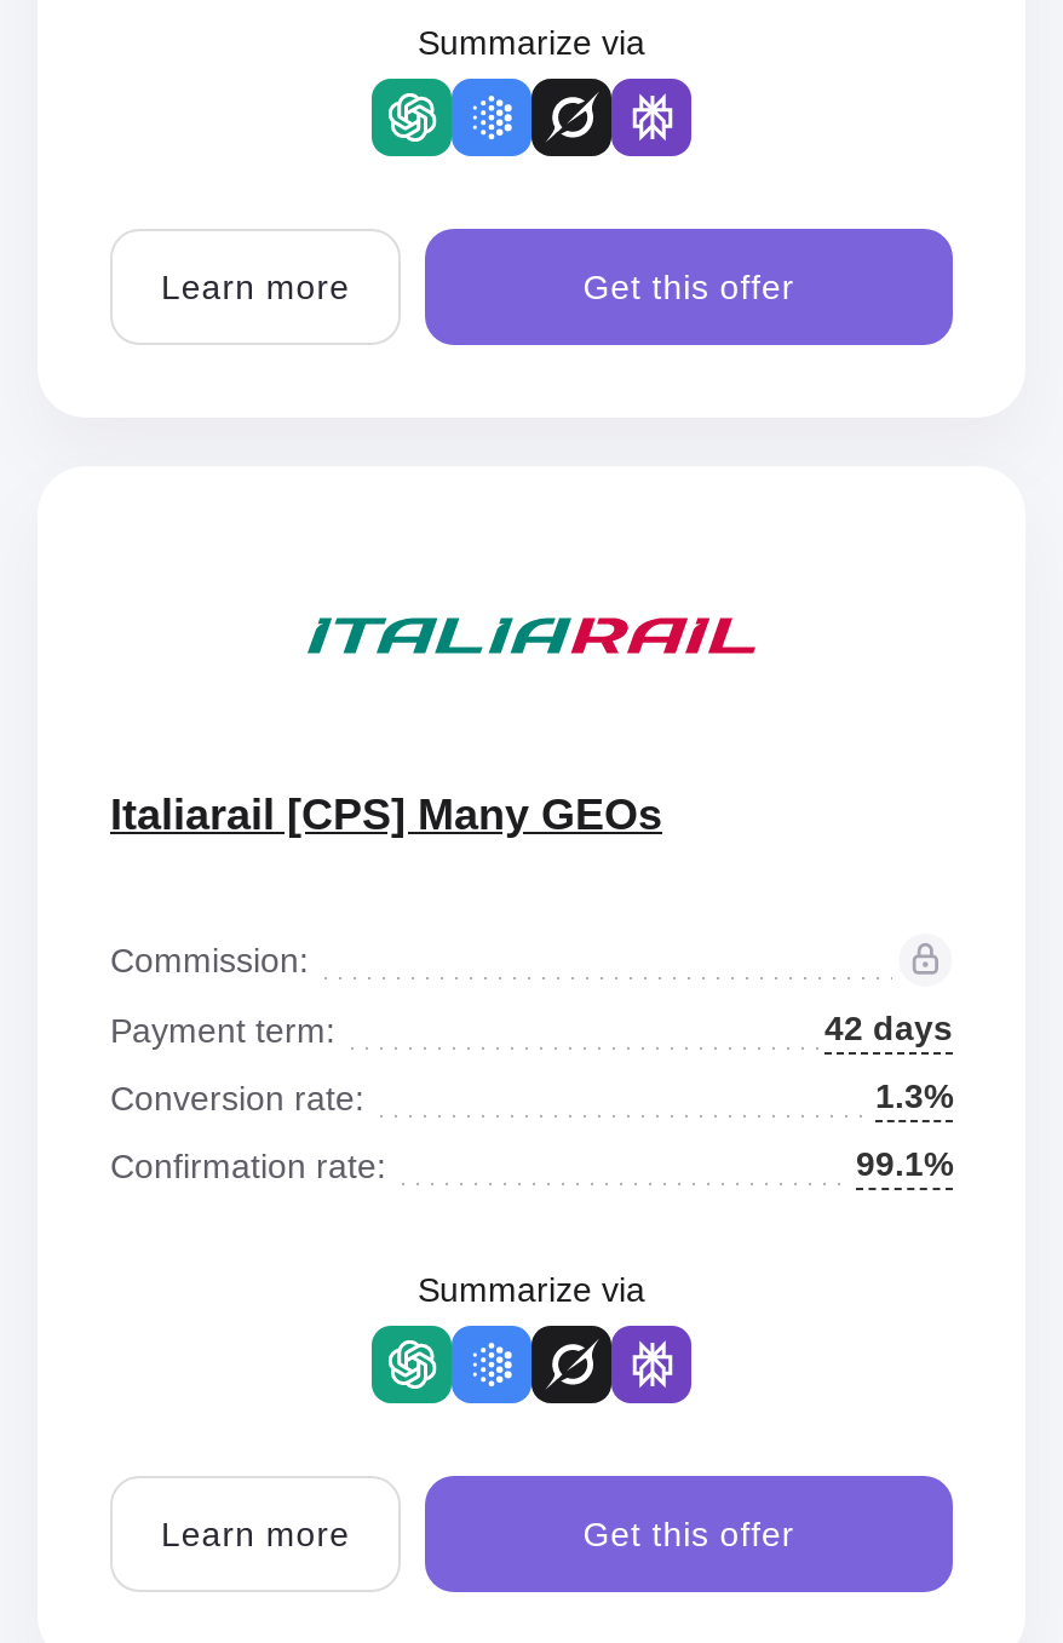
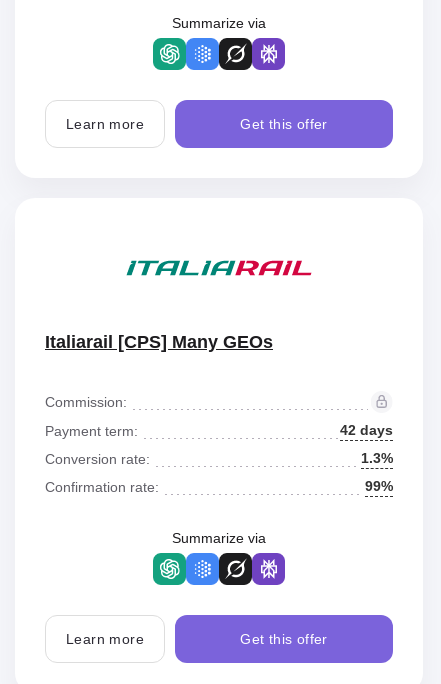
- 99.1%
+ 99%
